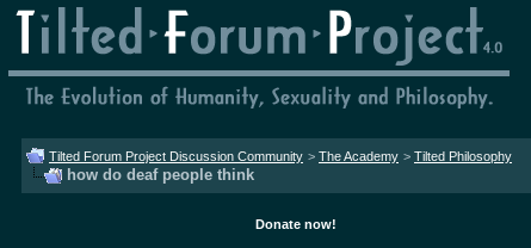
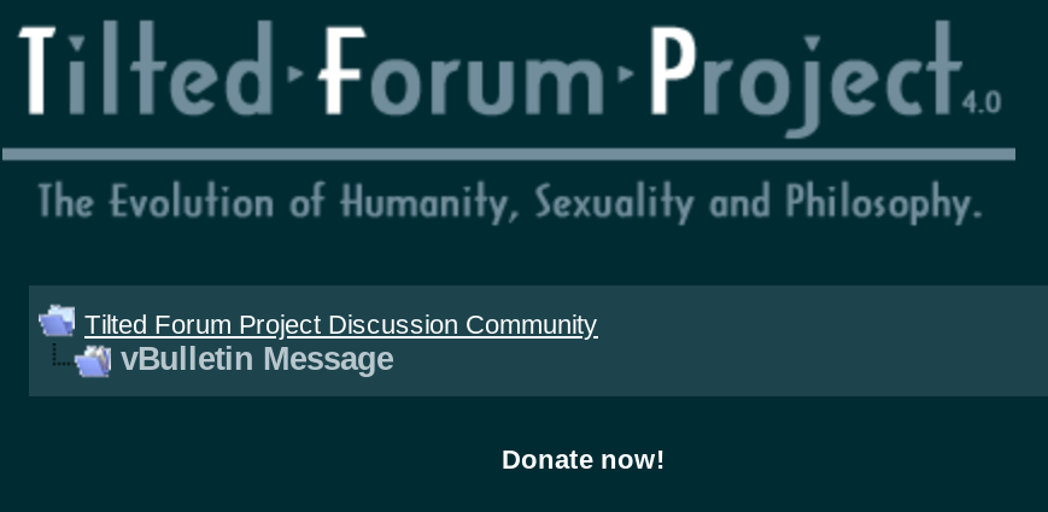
- Tilted Forum Project Discussion Community > The Academy > Tilted Philosophy
- how do deaf people think
+ Tilted Forum Project Discussion Community
+ vBulletin Message
